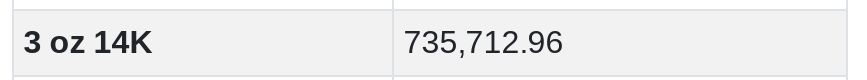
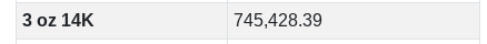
- 735,712.96
+ 745,428.39
